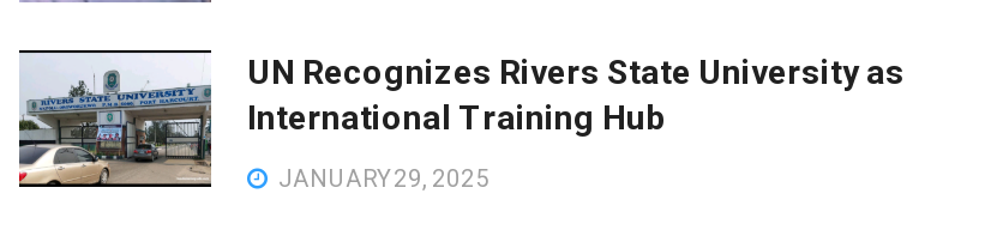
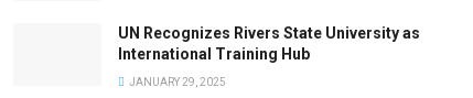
- [image]
